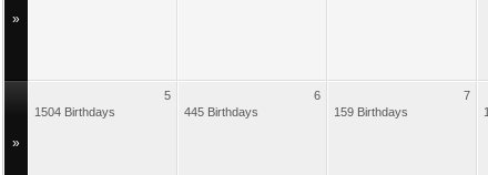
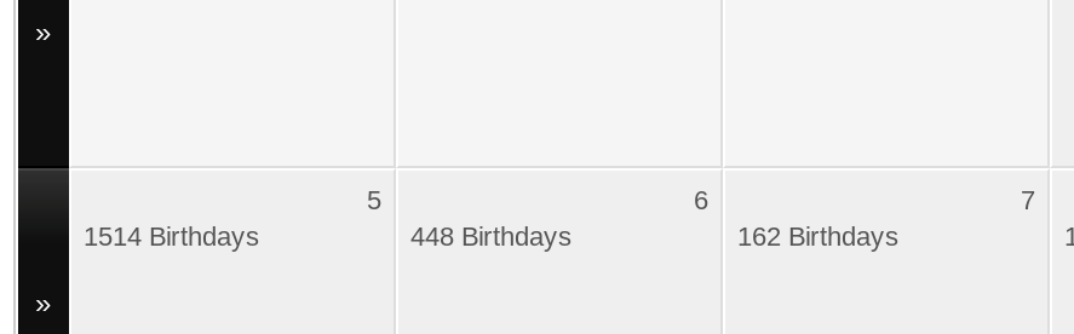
- 1504 Birthdays
+ 1514 Birthdays

- 445 Birthdays
+ 448 Birthdays

- 159 Birthdays
+ 162 Birthdays
